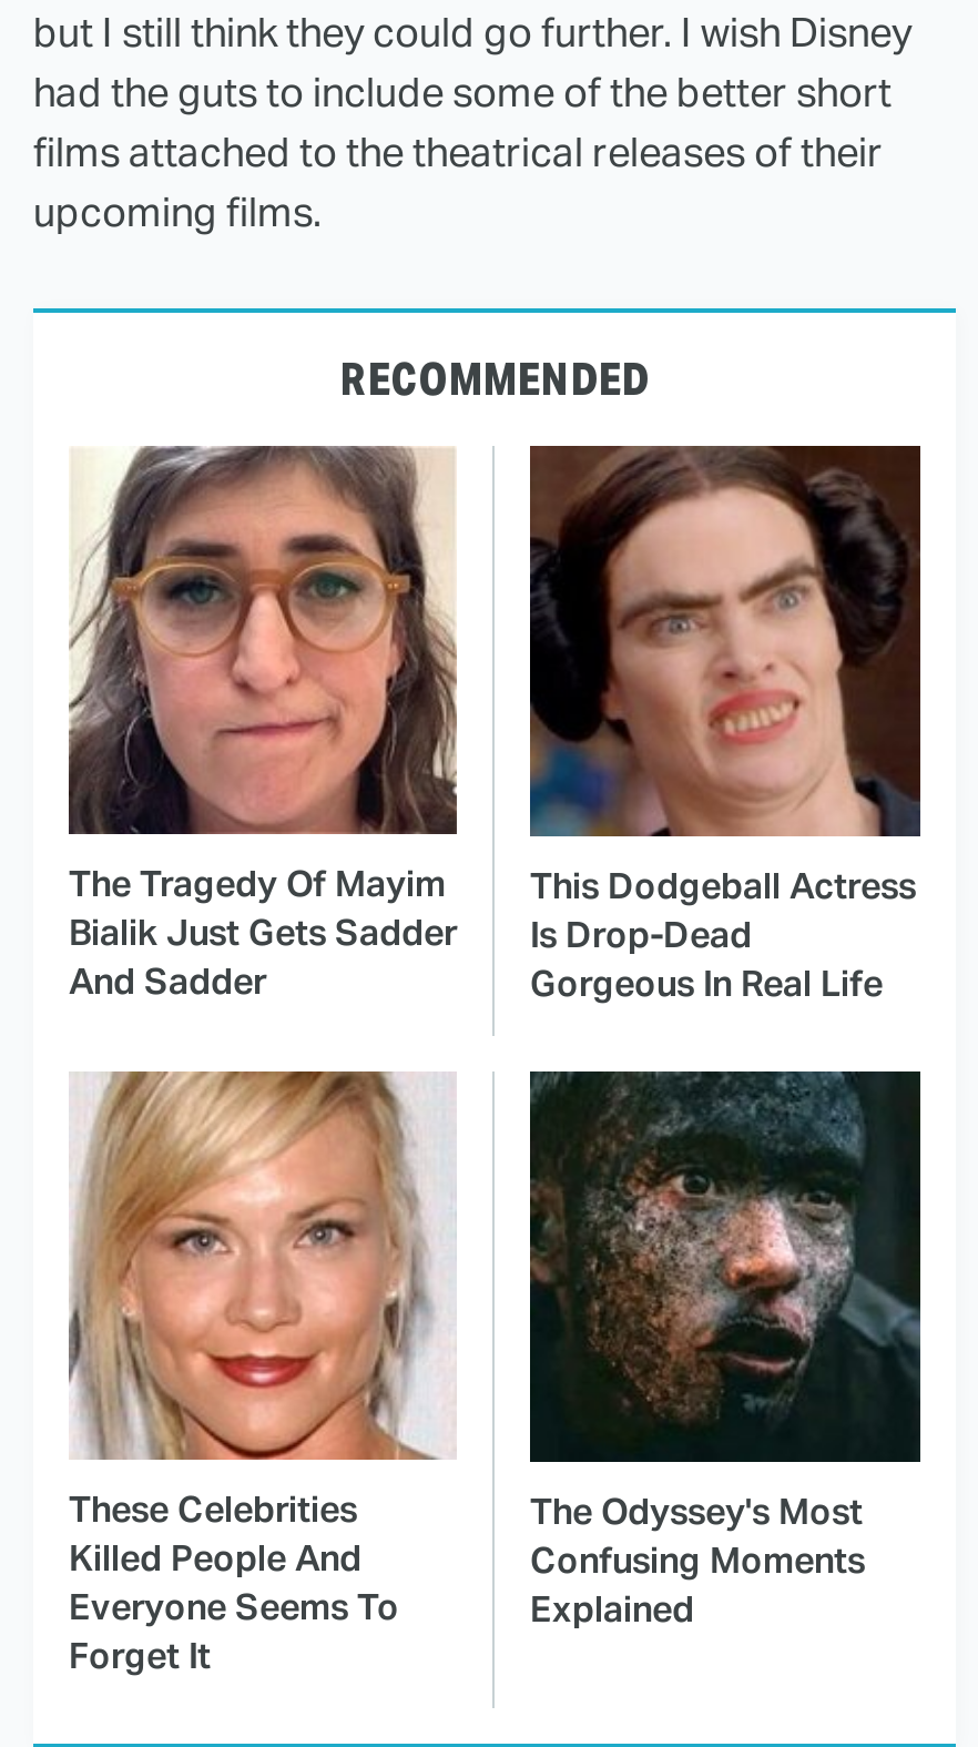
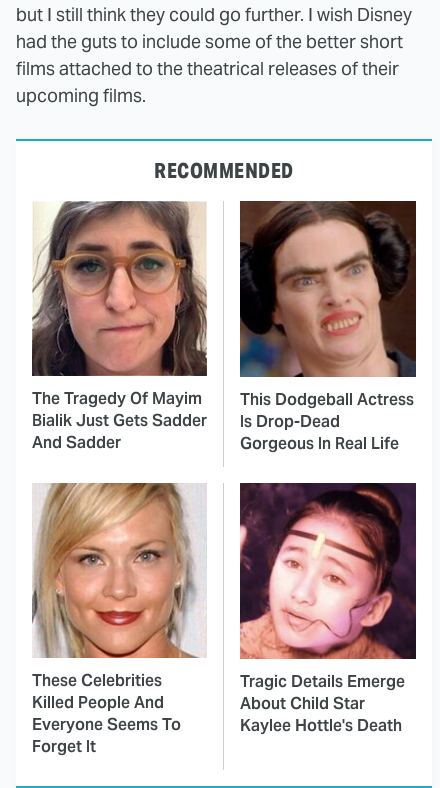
- [image]
- The Odyssey's Most
- Confusing Moments
- Explained
+ [image]
+ Tragic Details Emerge
+ About Child Star
+ Kaylee Hottle's Death
